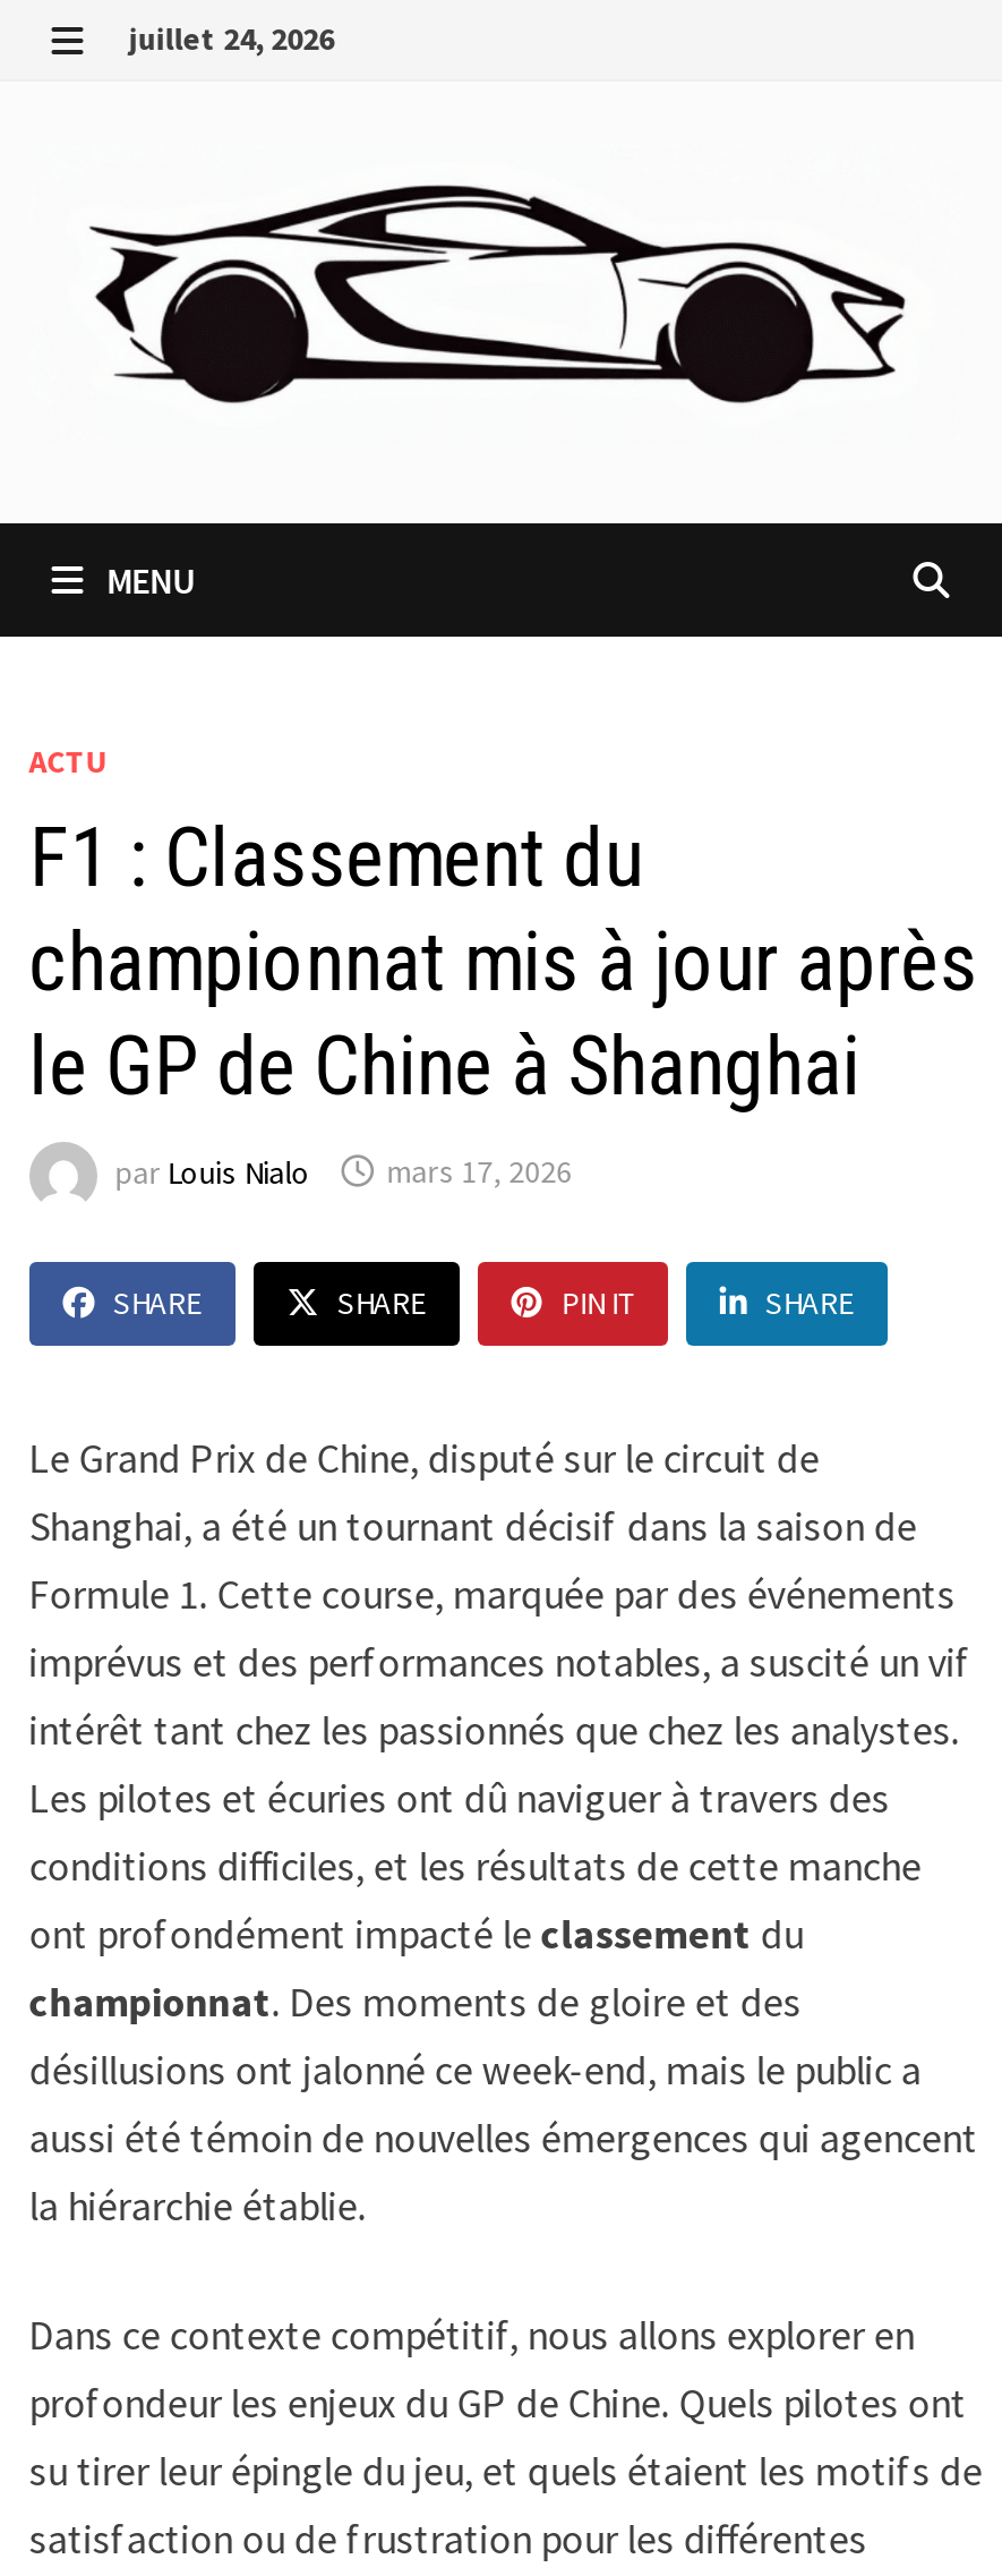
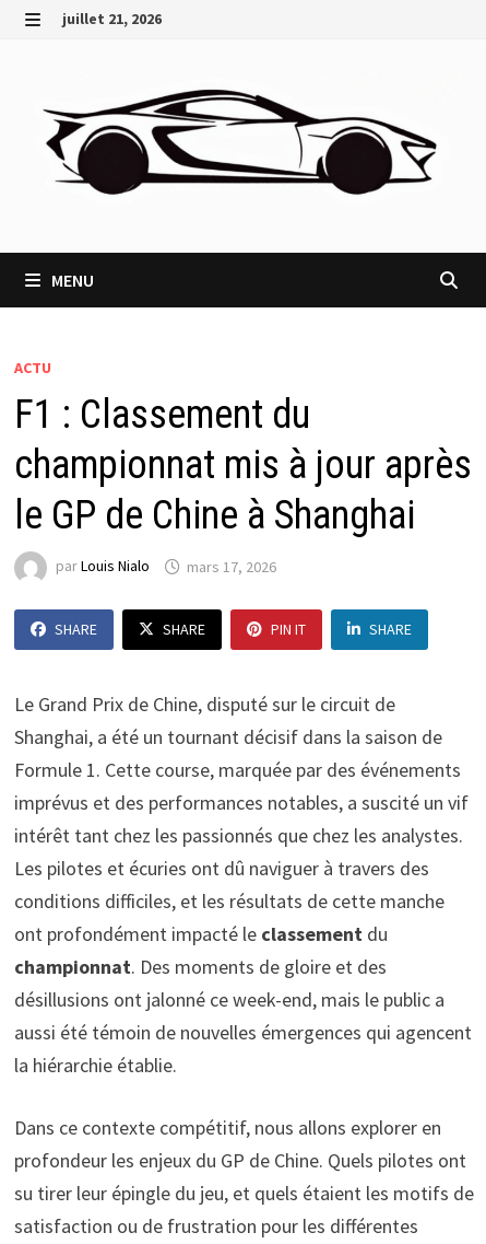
- juillet 24, 2026
+ juillet 21, 2026
